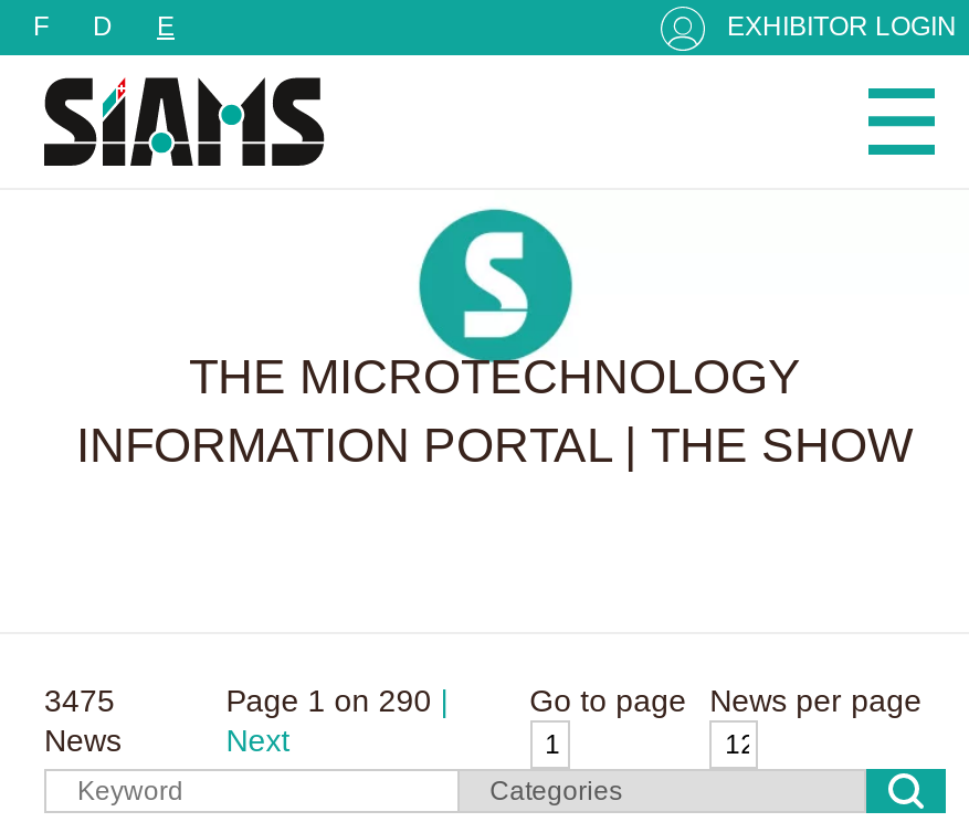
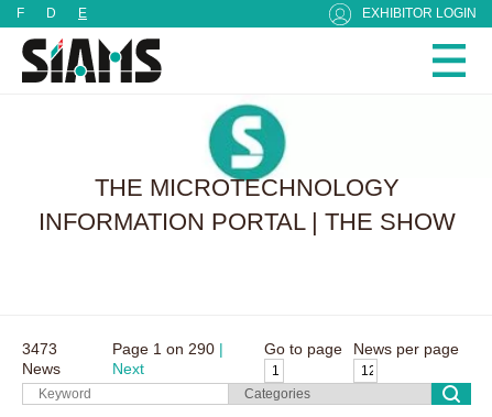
- 3475
+ 3473
